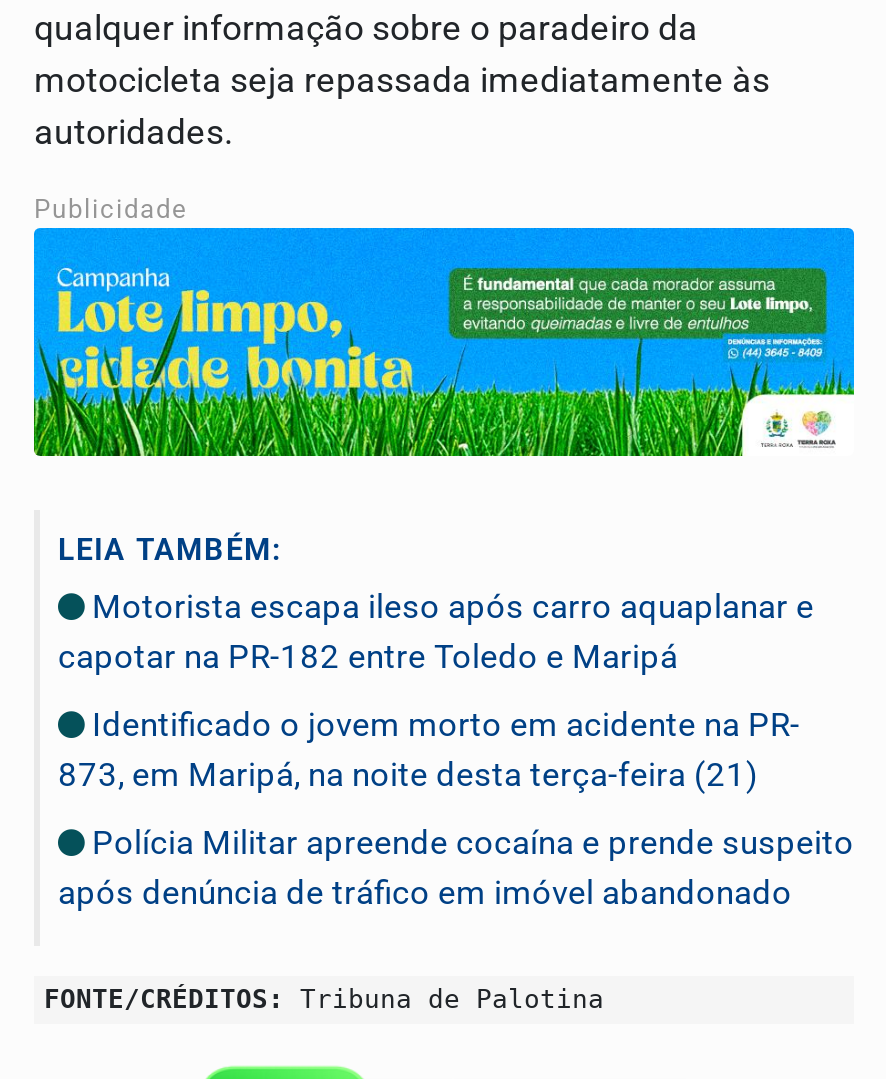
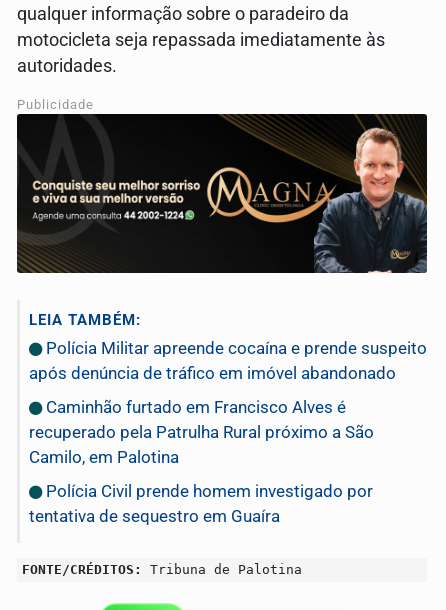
- [image]
+ [image]

- Motorista escapa ileso após carro aquaplanar e
- capotar na PR-182 entre Toledo e Maripá
- Identificado o jovem morto em acidente na PR-
- 873, em Maripá, na noite desta terça-feira (21)

moved up: Polícia Militar apreende cocaína e prende suspeito | após denúncia de tráfico em imóvel abandonado

+ Caminhão furtado em Francisco Alves é
+ recuperado pela Patrulha Rural próximo a São
+ Camilo, em Palotina
+ Polícia Civil prende homem investigado por
+ tentativa de sequestro em Guaíra
